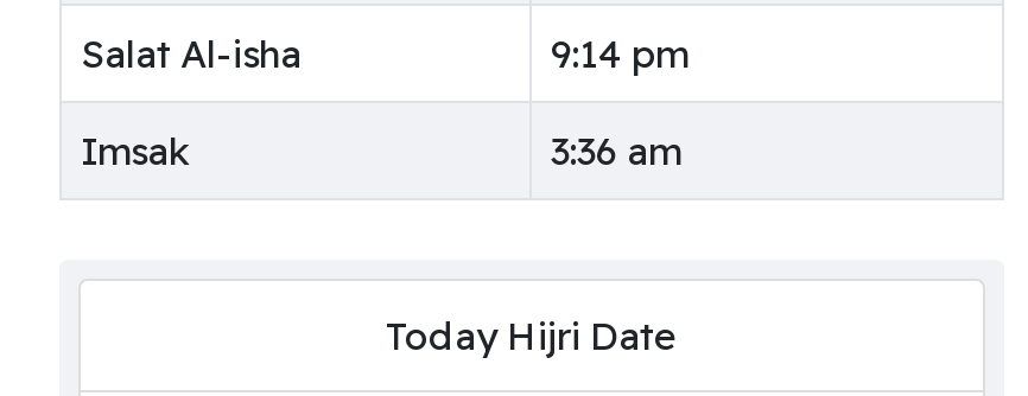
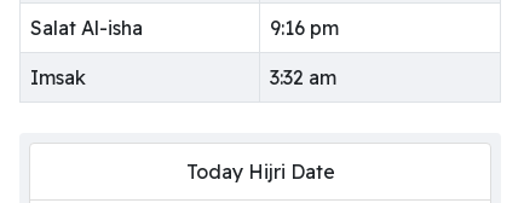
- 9:14 pm
+ 9:16 pm

- 3:36 am
+ 3:32 am
